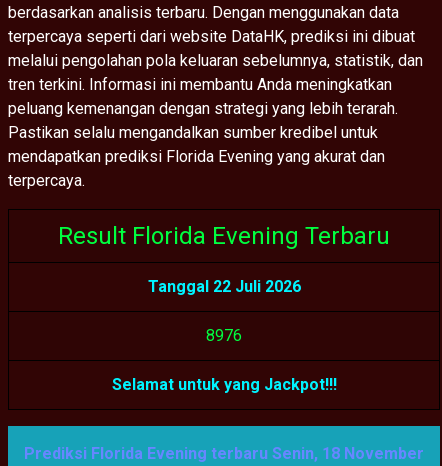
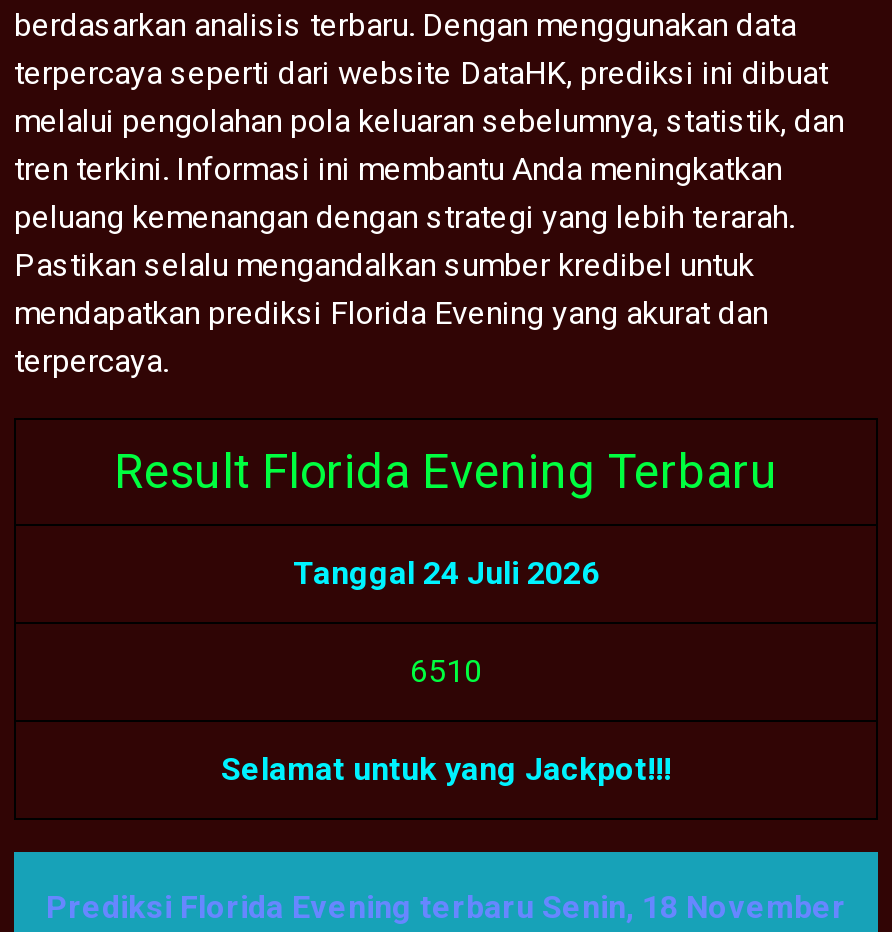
- Tanggal 22 Juli 2026
+ Tanggal 24 Juli 2026

- 897 6
+ 651 0
